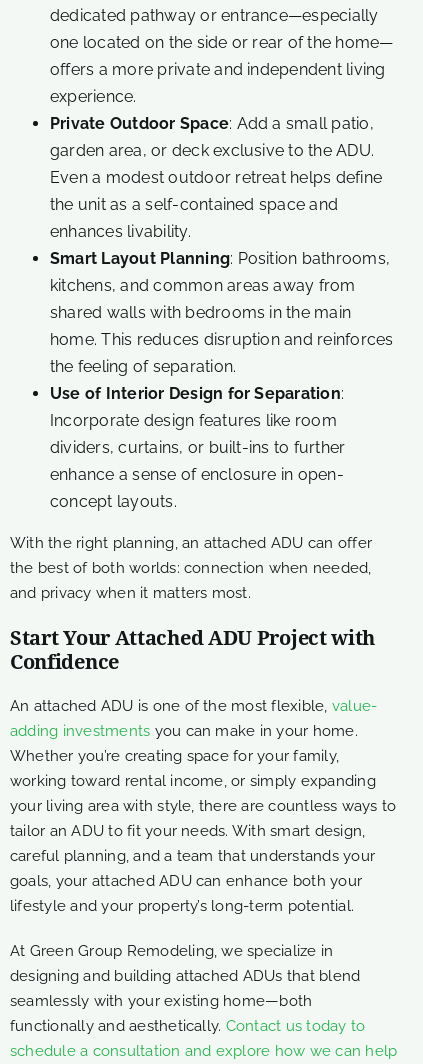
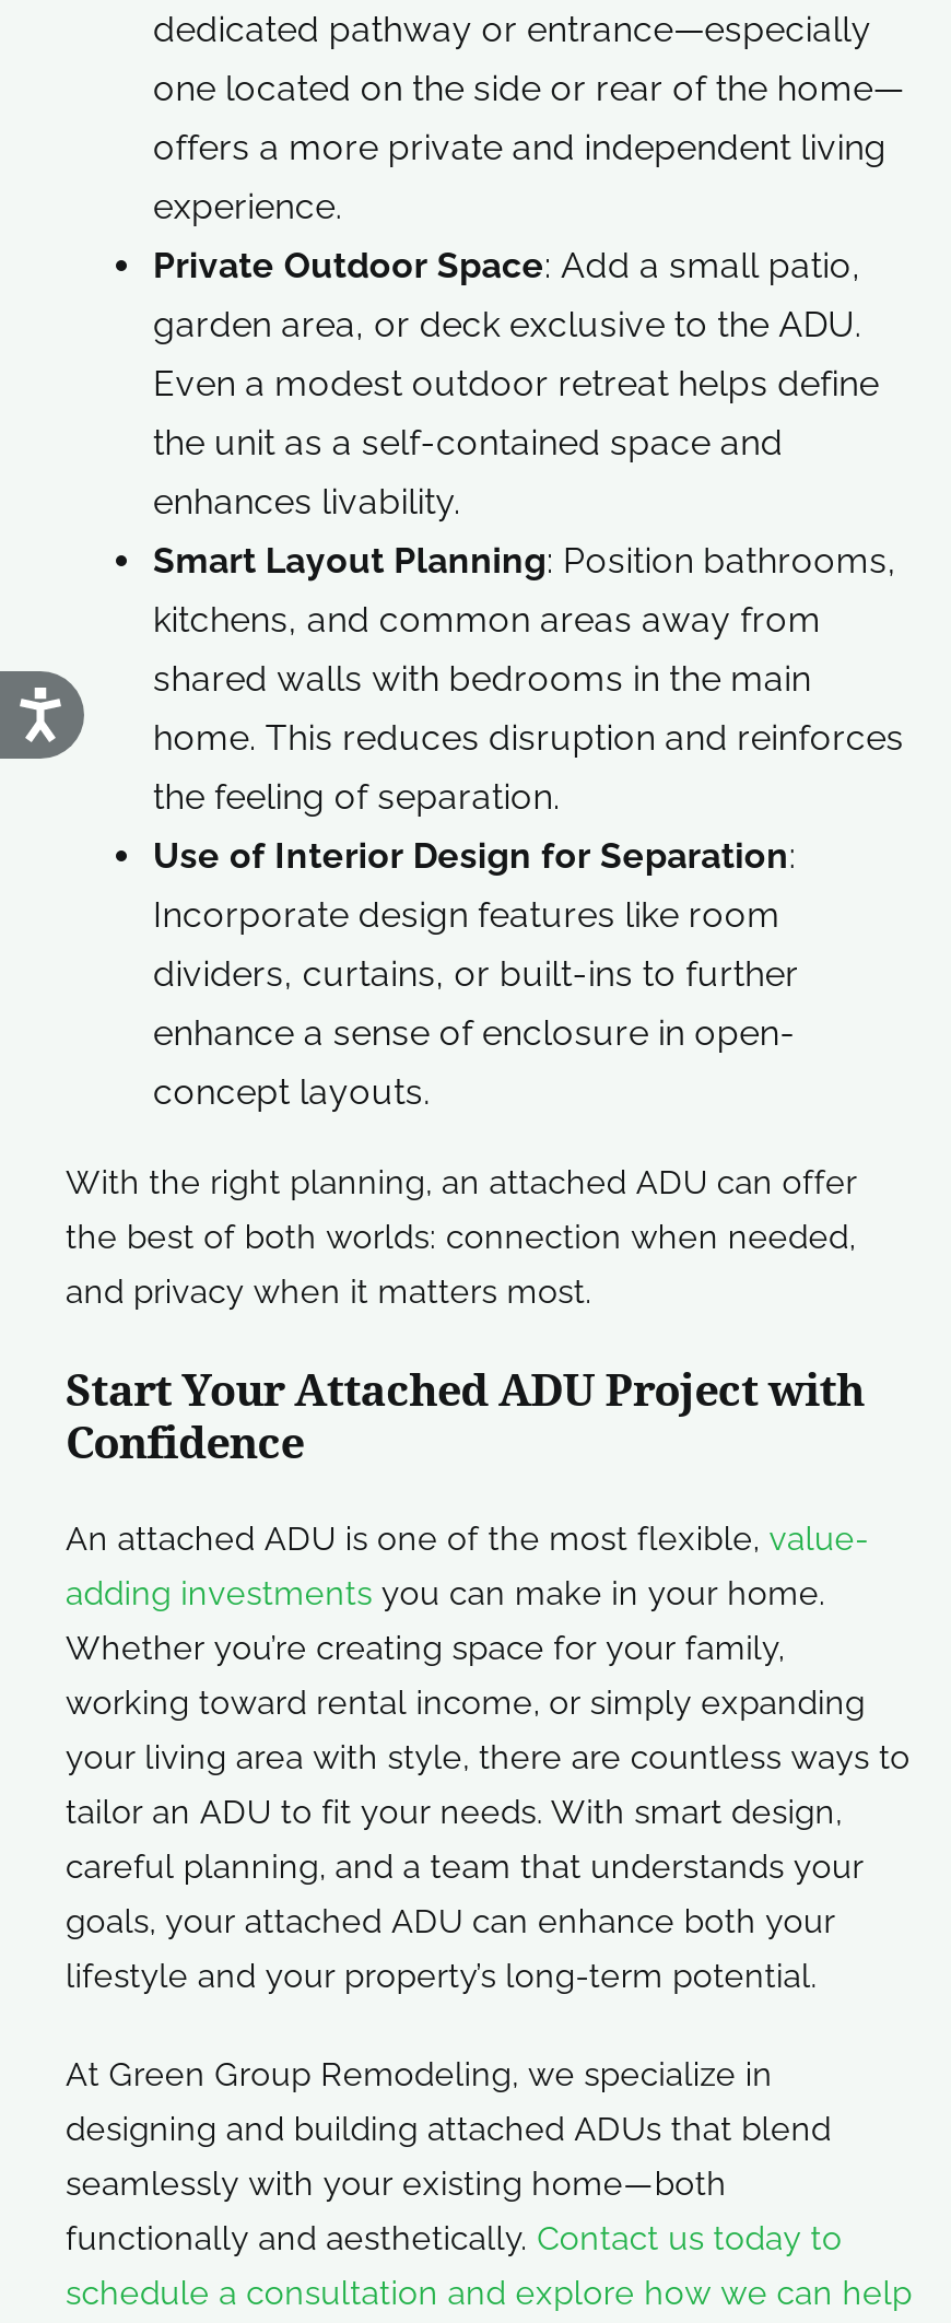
+ [image]
